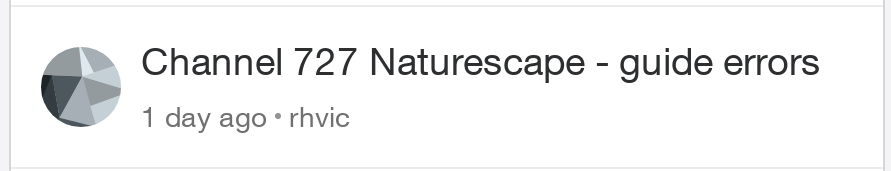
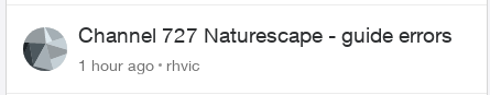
- 1 day ago rhvic
+ 1 hour ago rhvic
